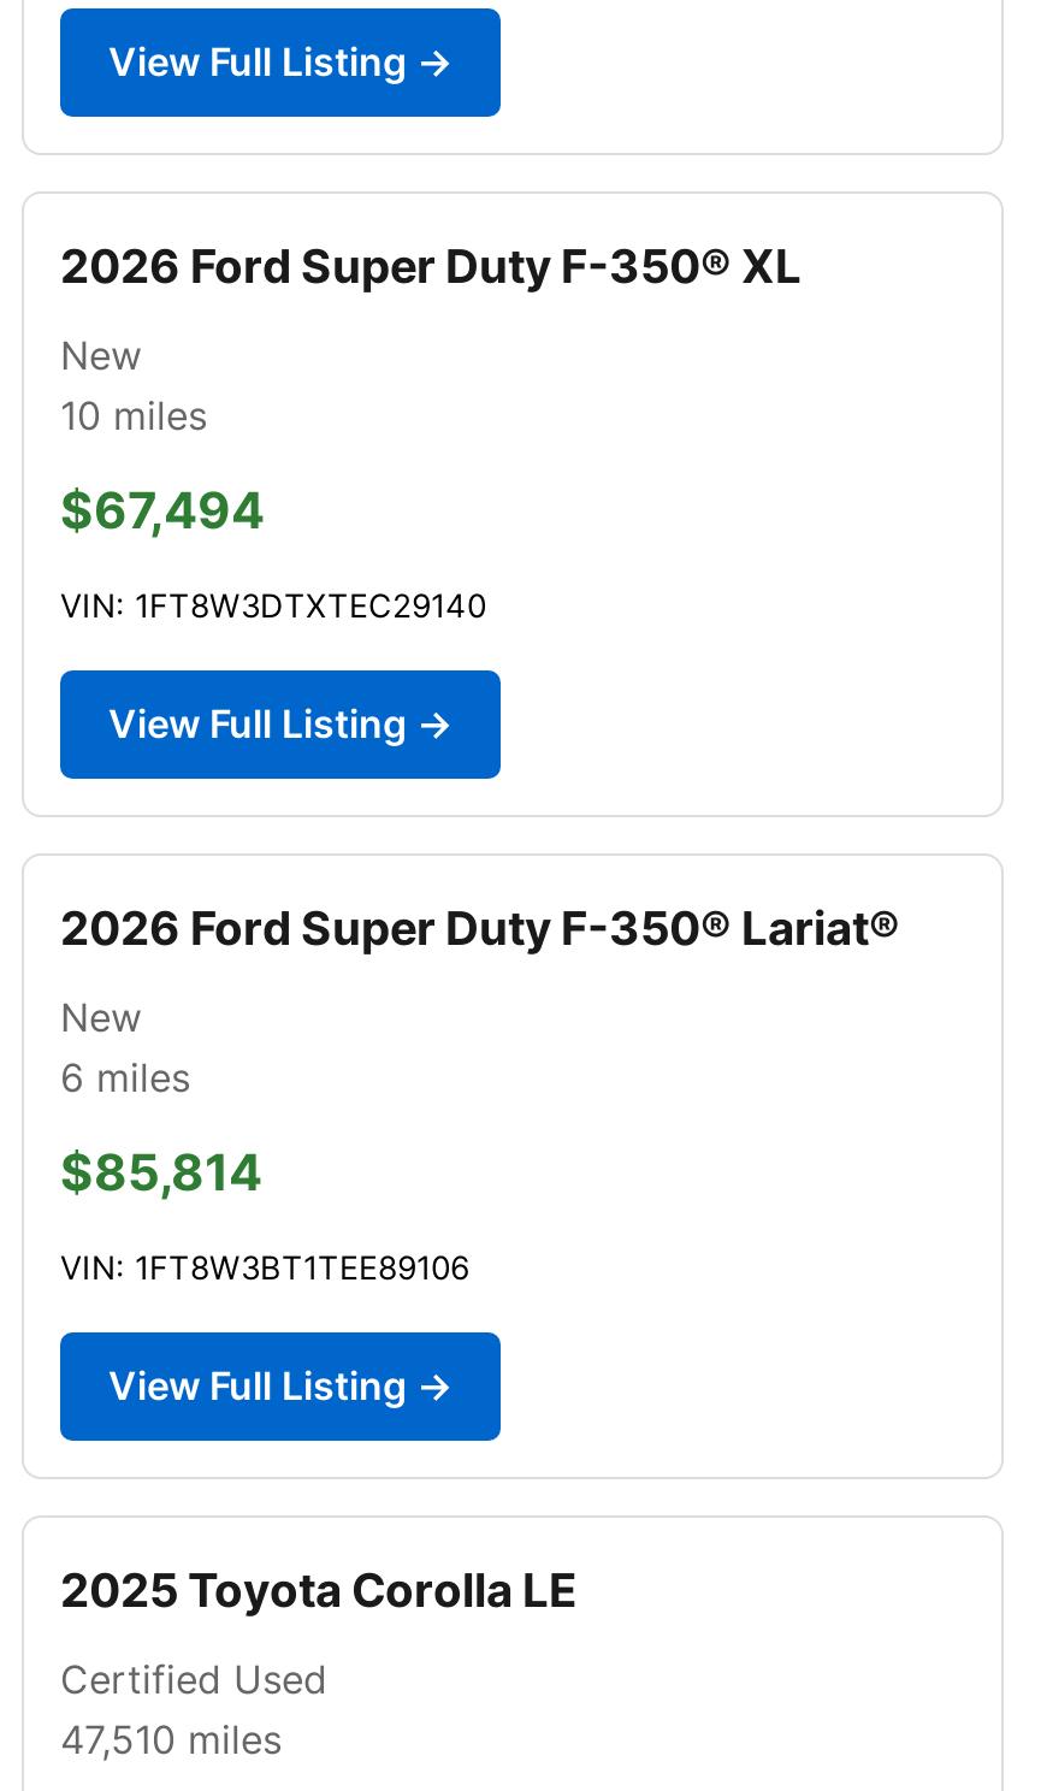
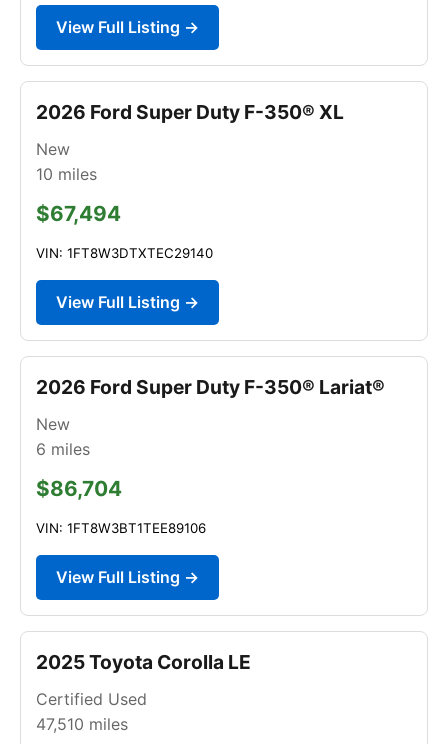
- $85,814
+ $86,704
